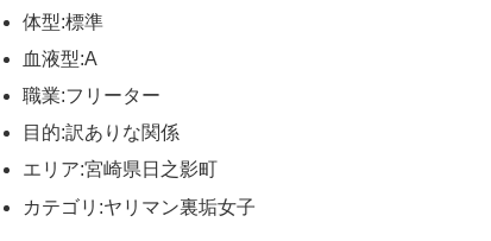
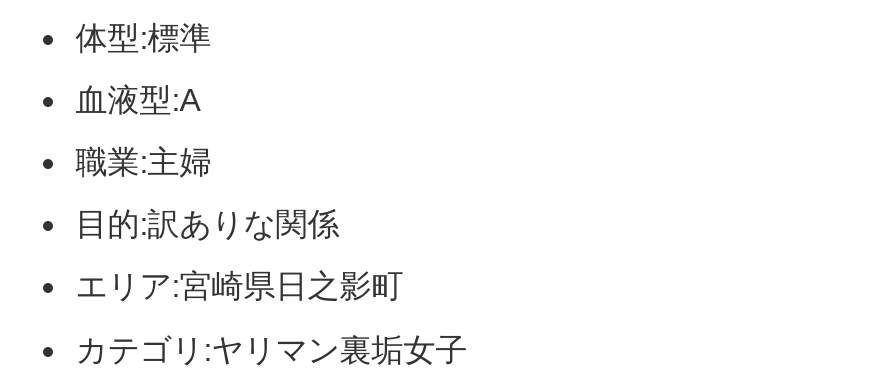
- 職業:フリーター
+ 職業:主婦
